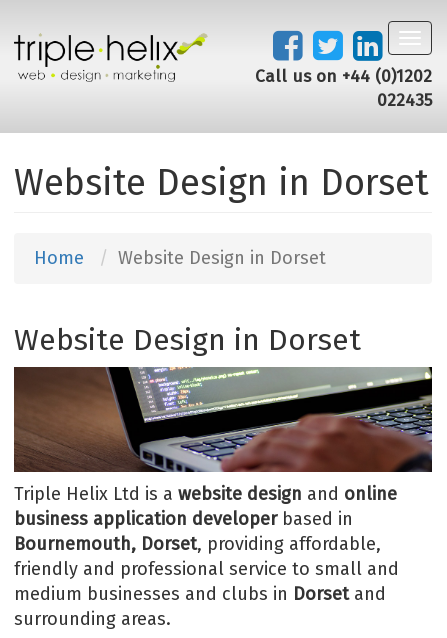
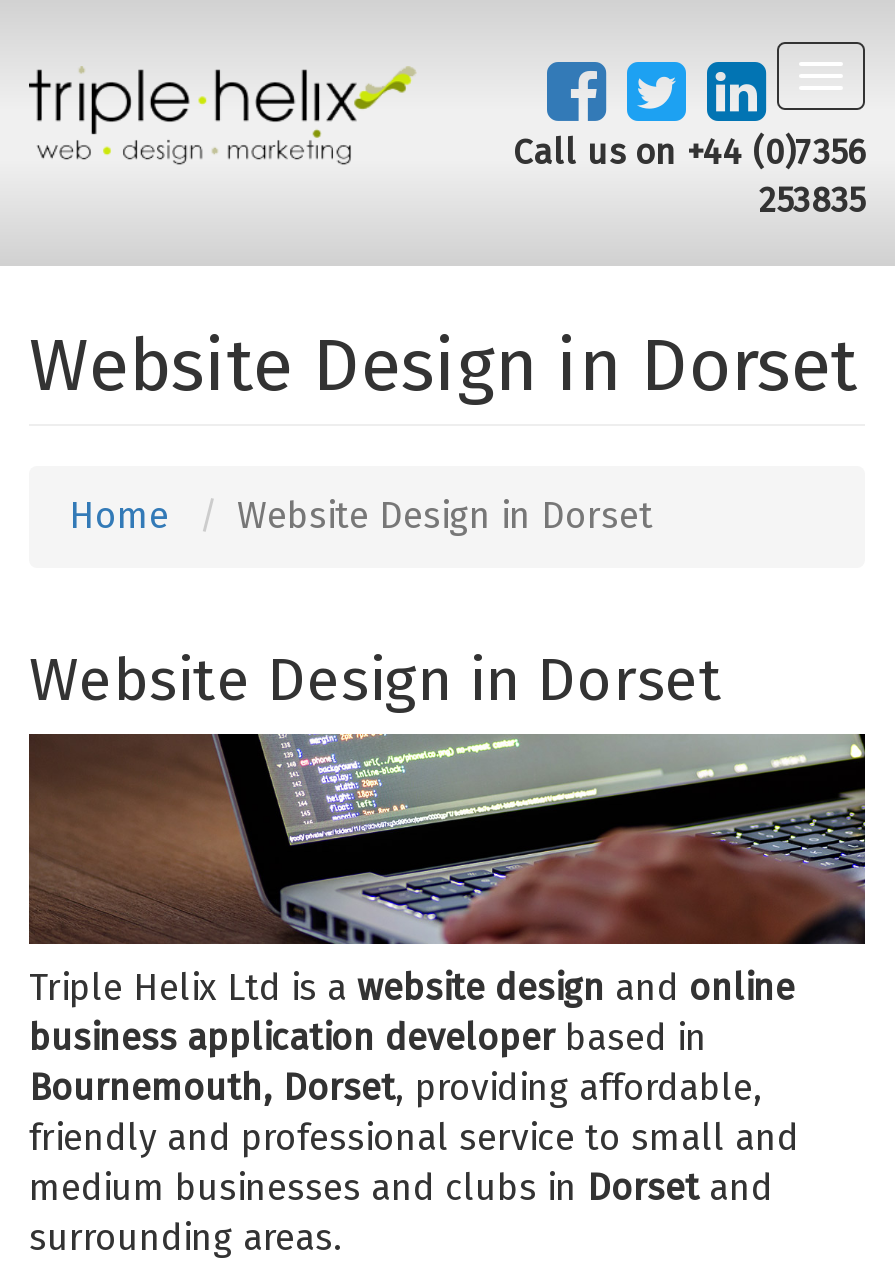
- Call us on +44 (0)1202
+ Call us on +44 (0)7356

- 022435
+ 253835
